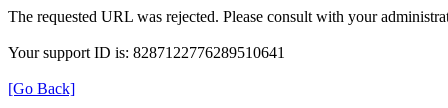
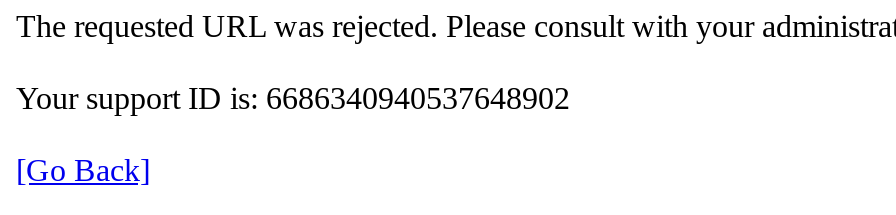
- Your support ID is: 8287122776289510641
+ Your support ID is: 6686340940537648902
